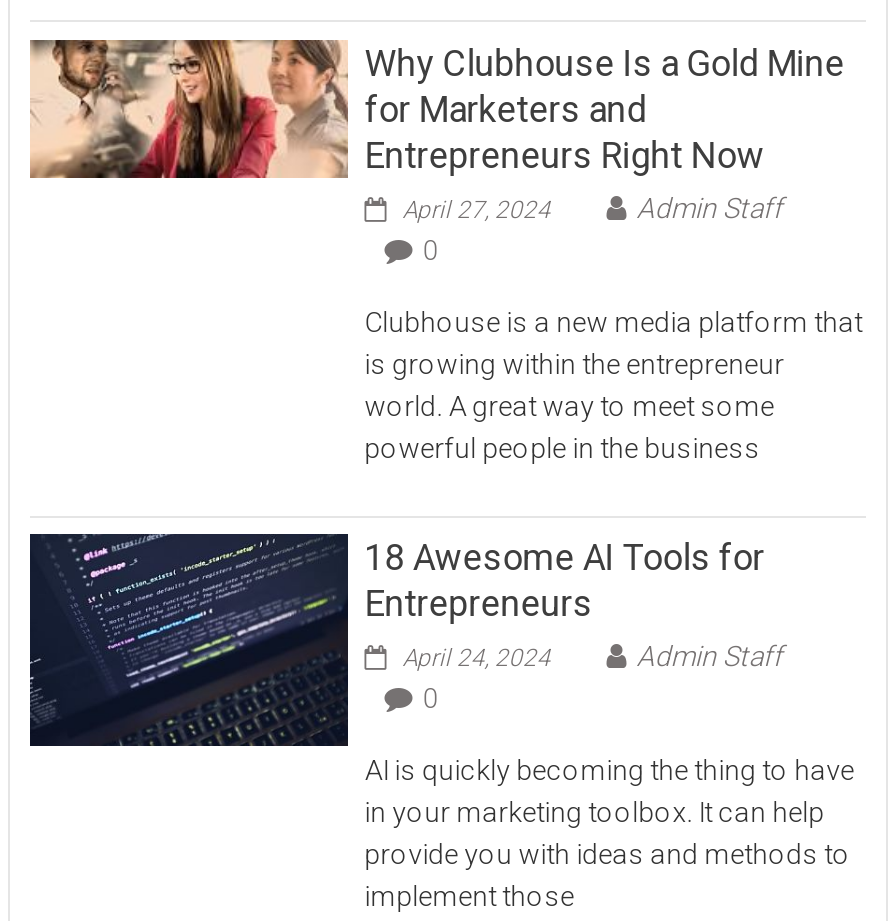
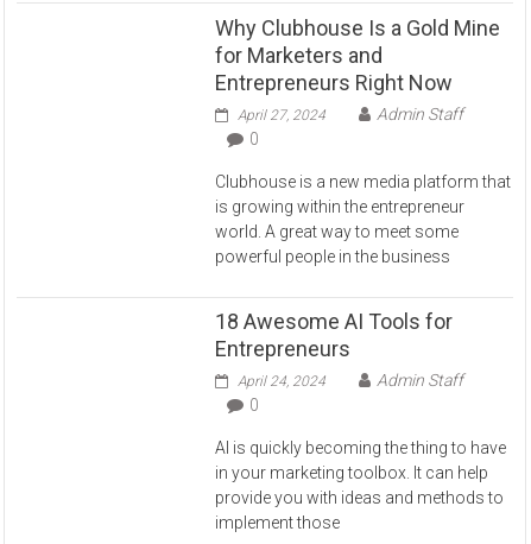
- [image]

- [image]
